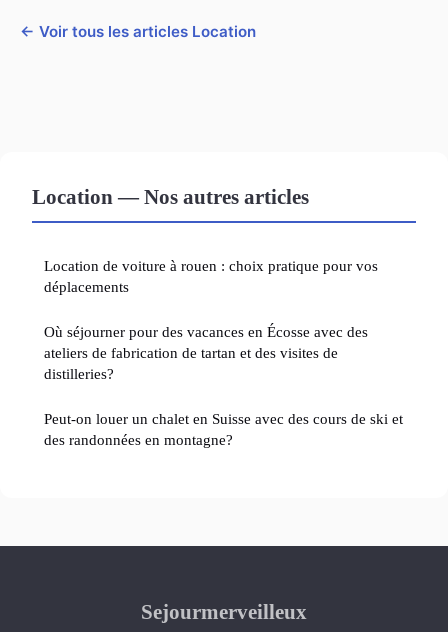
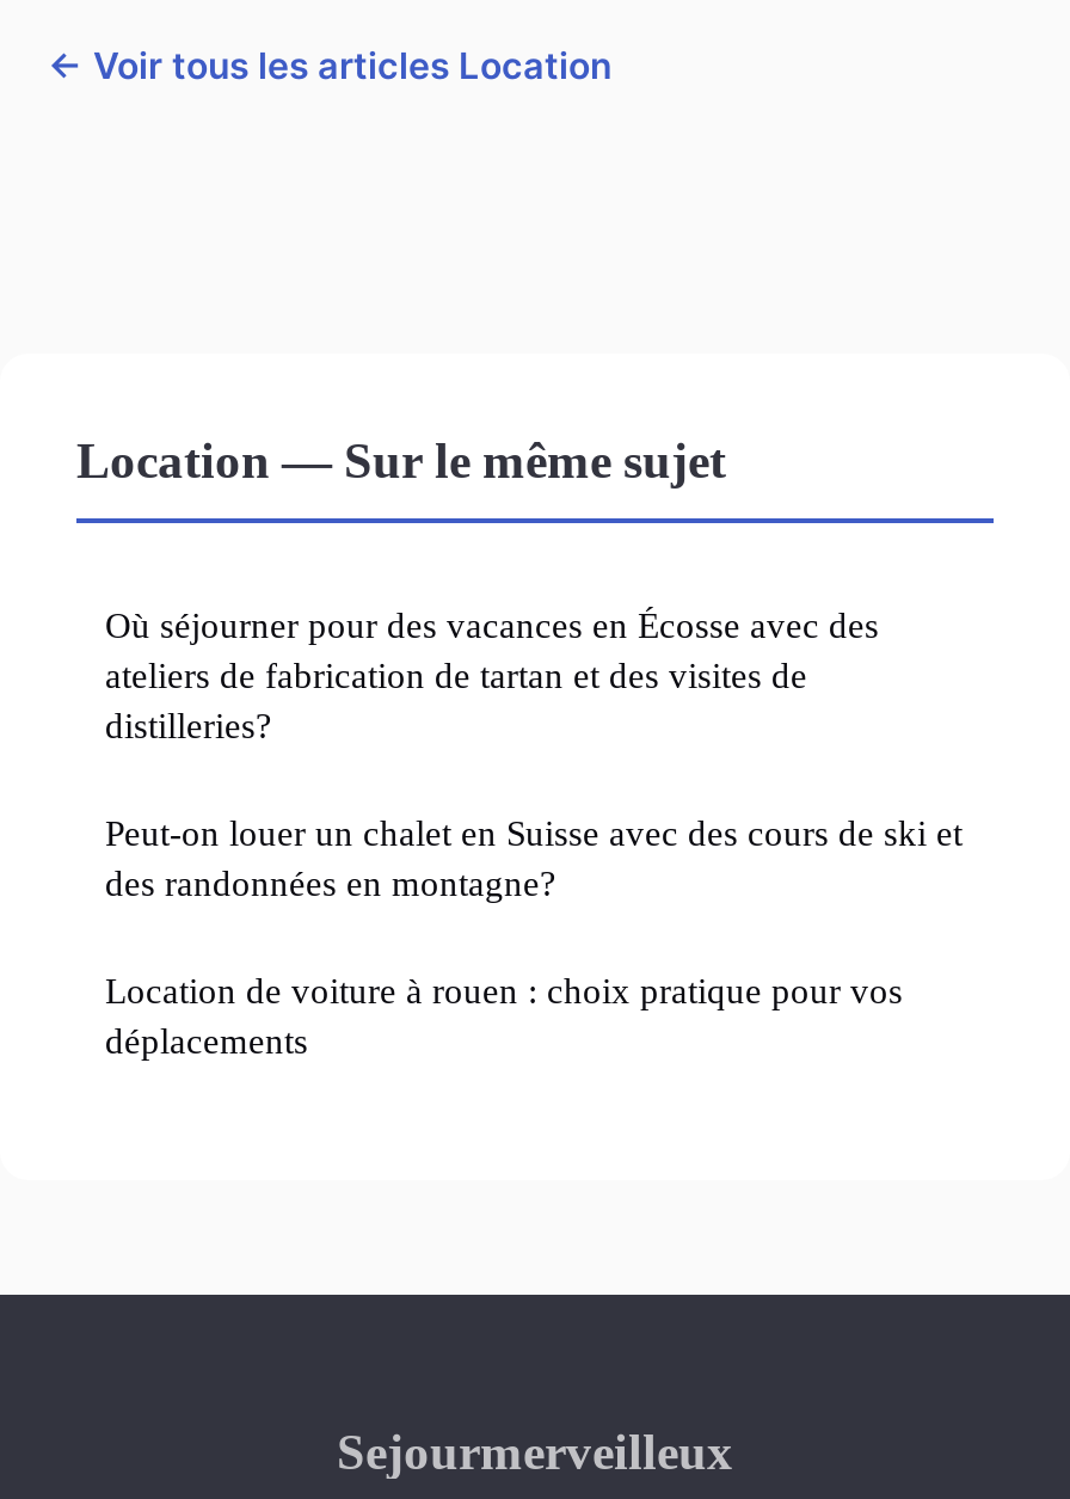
- Location — Nos autres articles
+ Location — Sur le même sujet

moved down: Location de voiture à rouen : choix pratique pour vos | déplacements

moved up: Où séjourner pour des vacances en Écosse avec des | ateliers de fabrication de tartan et des visites de | distilleries? | Peut-on louer un chalet en Suisse avec des cours de ski et | des randonnées en montagne?
